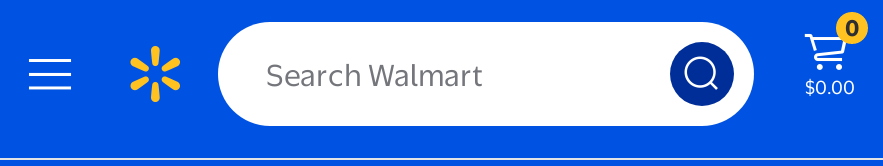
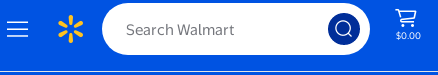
- 0
